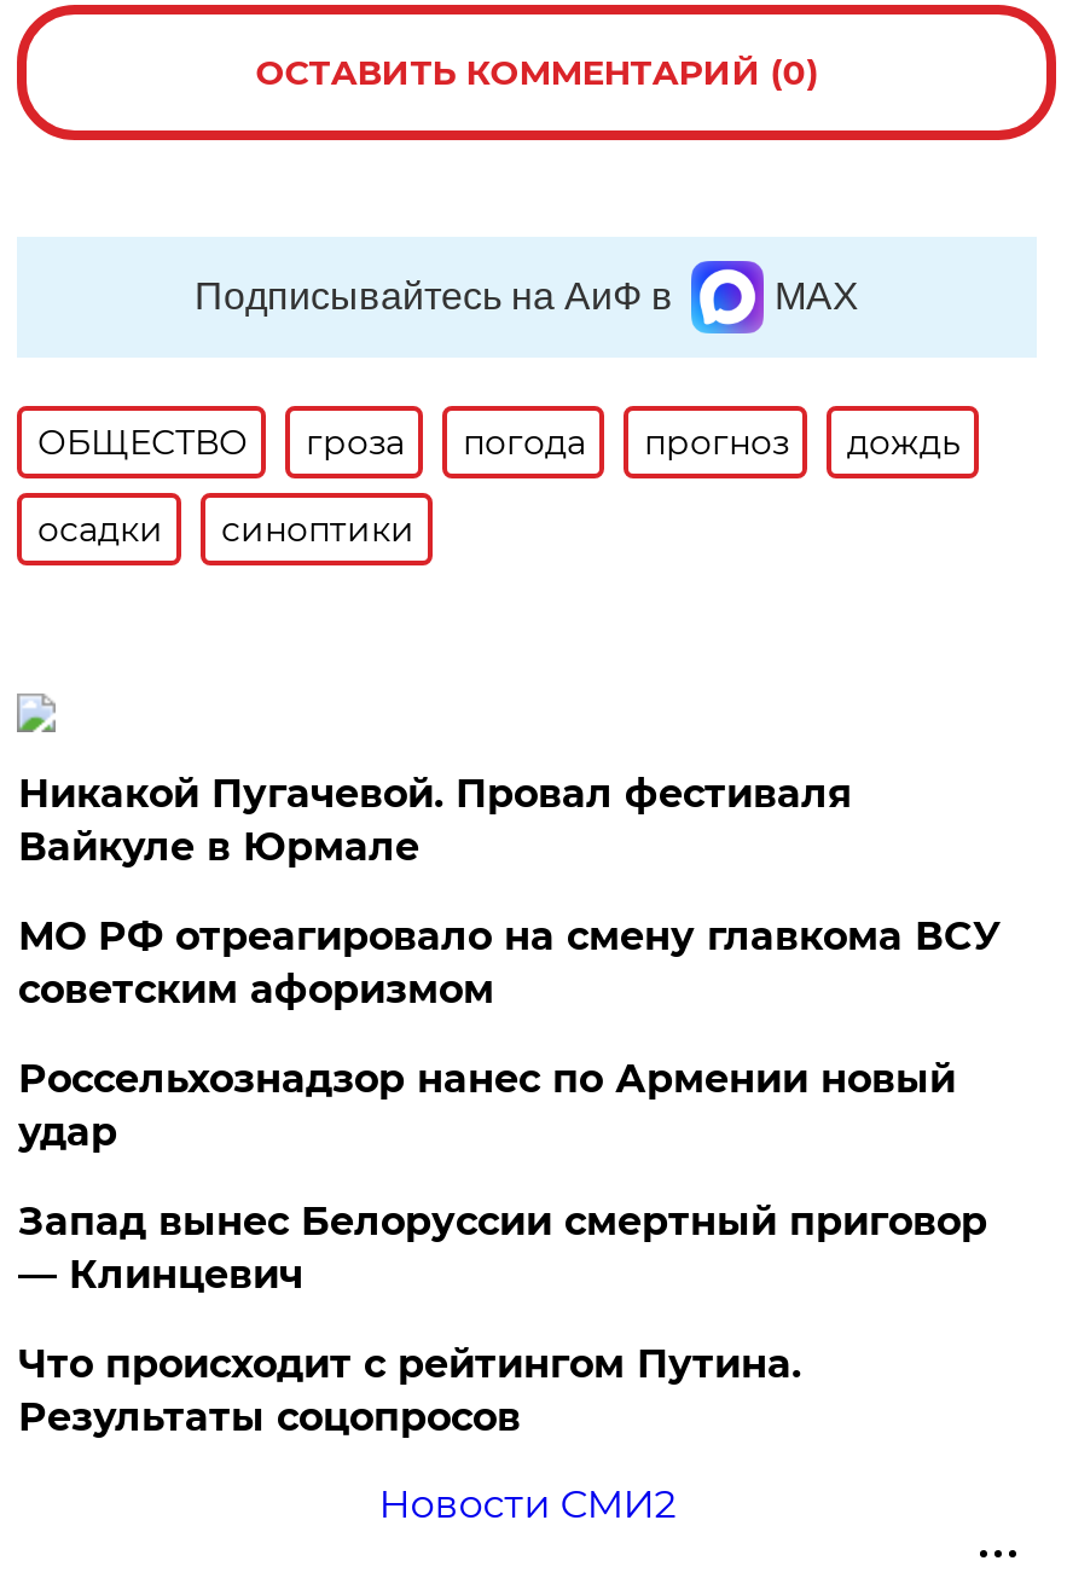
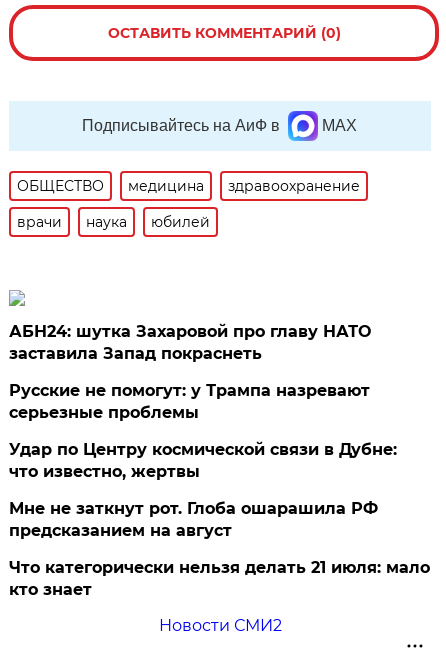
- гроза
- погода
- прогноз
- дождь
+ медицина
+ здравоохранение

- осадки
- синоптики
+ врачи
+ наука
+ юбилей

- Никакой Пугачевой. Провал фестиваля
- Вайкуле в Юрмале
+ АБН24: шутка Захаровой про главу НАТО
+ заставила Запад покраснеть

- МО РФ отреагировало на смену главкома ВСУ
- советским афоризмом
+ Русские не помогут: у Трампа назревают
+ серьезные проблемы

- Россельхознадзор нанес по Армении новый
- удар
+ Удар по Центру космической связи в Дубне:
+ что известно, жертвы

- Запад вынес Белоруссии смертный приговор
- — Клинцевич
+ Мне не заткнут рот. Глоба ошарашила РФ
+ предсказанием на август

- Что происходит с рейтингом Путина.
- Результаты соцопросов
+ Что категорически нельзя делать 21 июля: мало
+ кто знает
